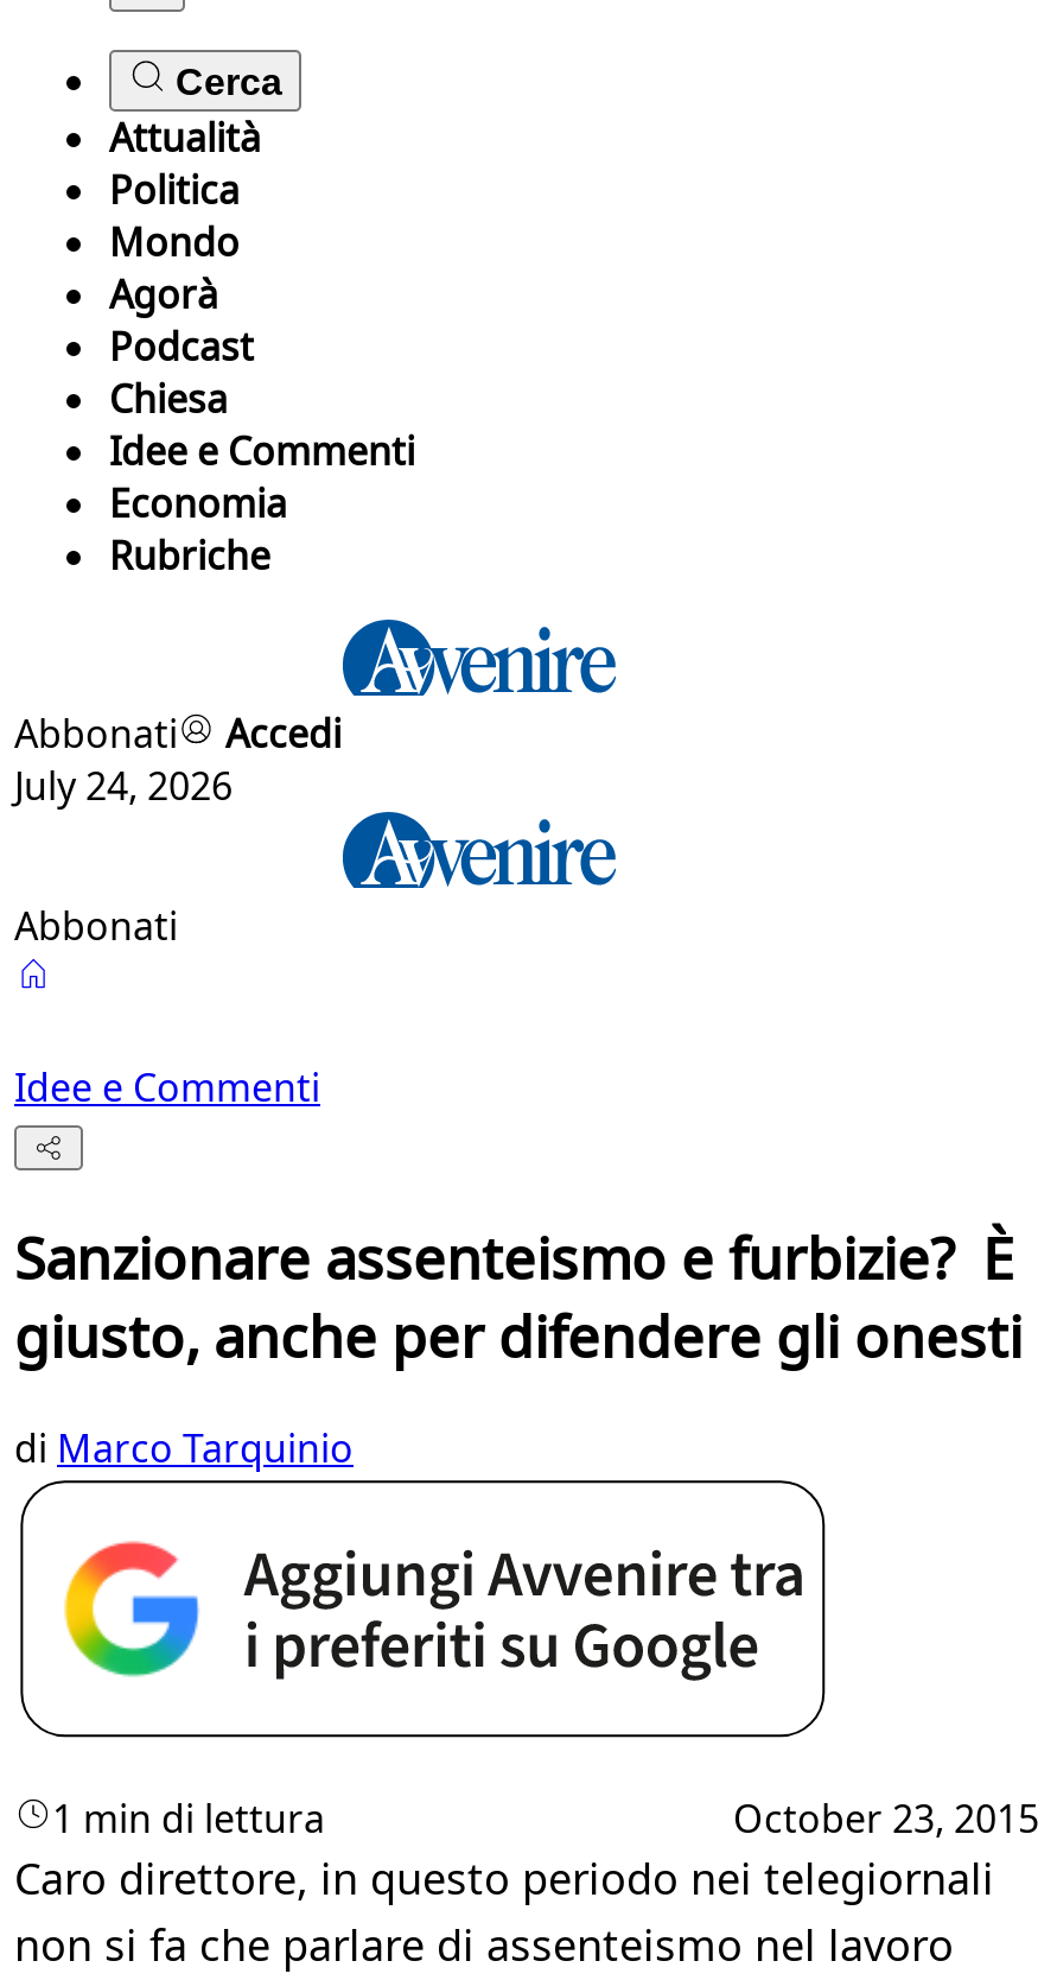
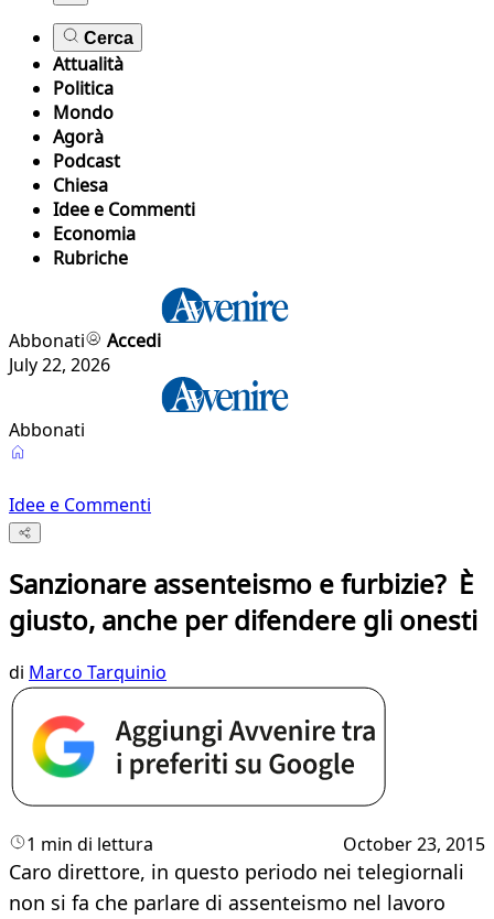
- July 24, 2026
+ July 22, 2026
